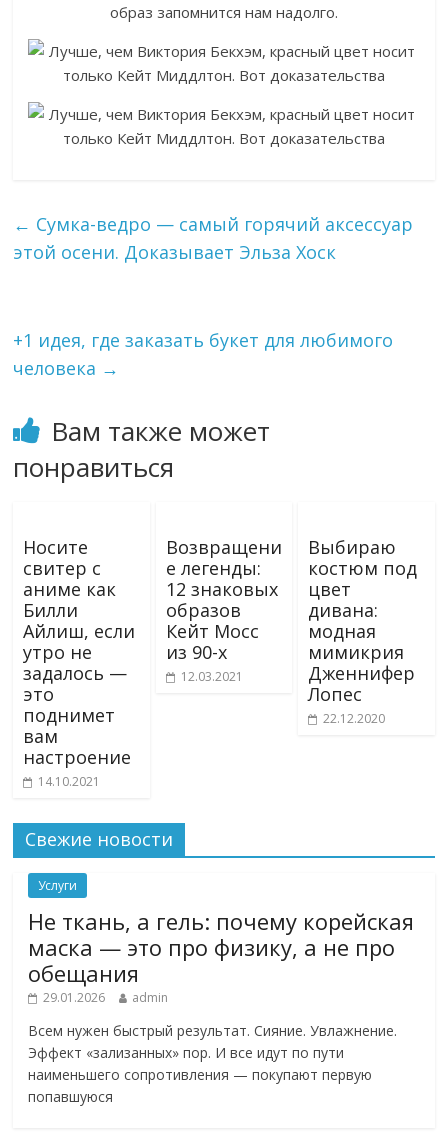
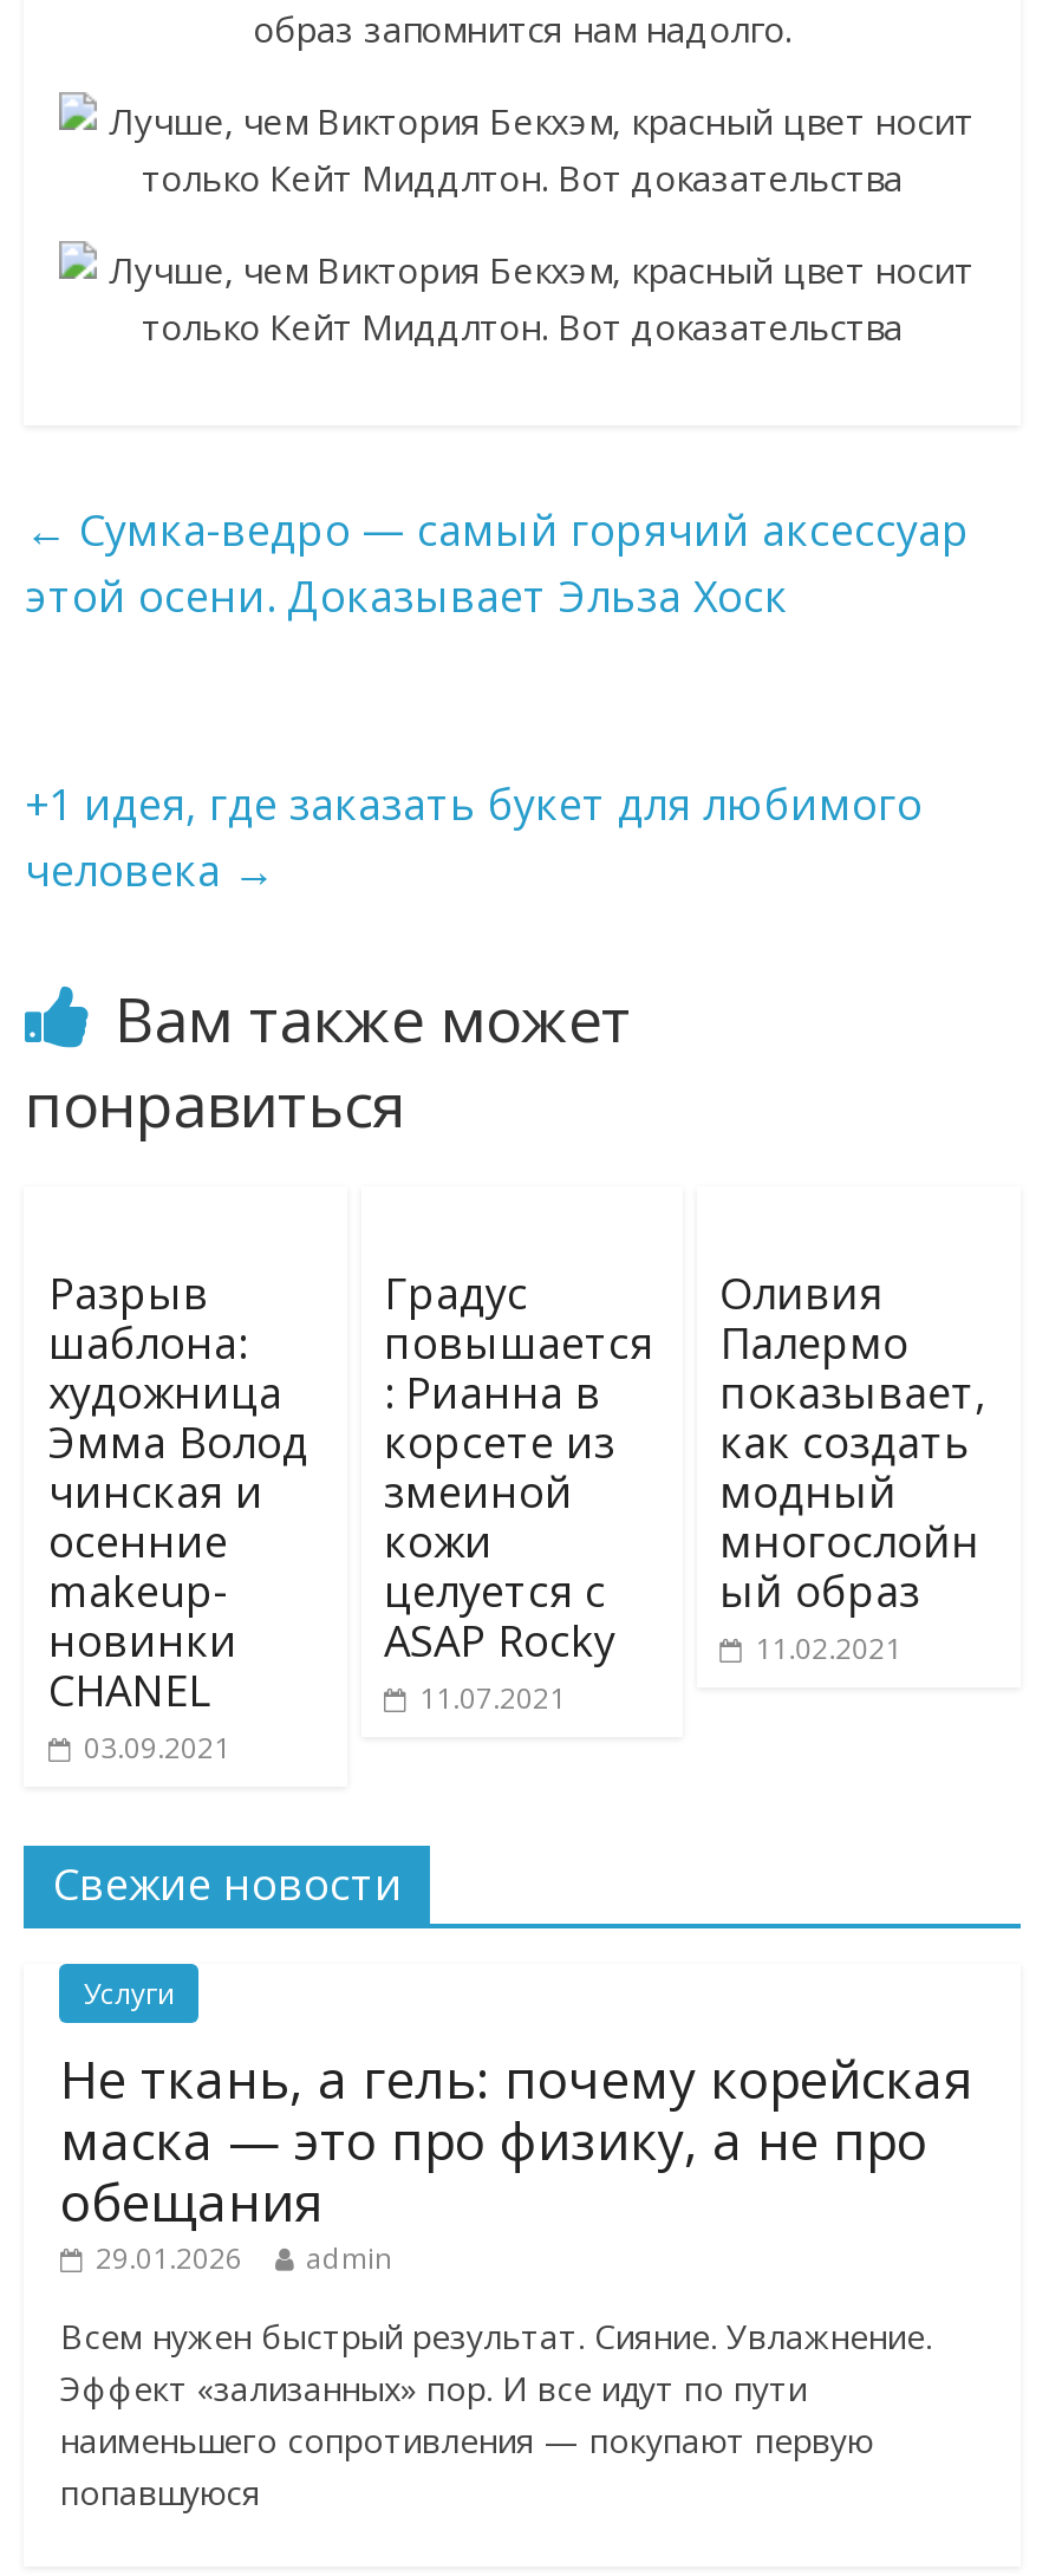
- Носите
- свитер с
- аниме как
- Билли
- Айлиш, если
- утро не
- задалось —
- это
- поднимет
- вам
- настроение
- 14.10.2021
+ Разрыв
+ шаблона:
+ художница
+ Эмма Волод
+ чинская и
+ осенние
+ makeup-
+ новинки
+ CHANEL
+ 03.09.2021

- Возвращени
- е легенды:
- 12 знаковых
- образов
- Кейт Мосс
- из 90-х
- 12.03.2021
+ Градус
+ повышается
+ : Рианна в
+ корсете из
+ змеиной
+ кожи
+ целуется с
+ ASAP Rocky
+ 11.07.2021

- Выбираю
- костюм под
- цвет
- дивана:
- модная
- мимикрия
- Дженнифер
- Лопес
- 22.12.2020
+ Оливия
+ Палермо
+ показывает,
+ как создать
+ модный
+ многослойн
+ ый образ
+ 11.02.2021
